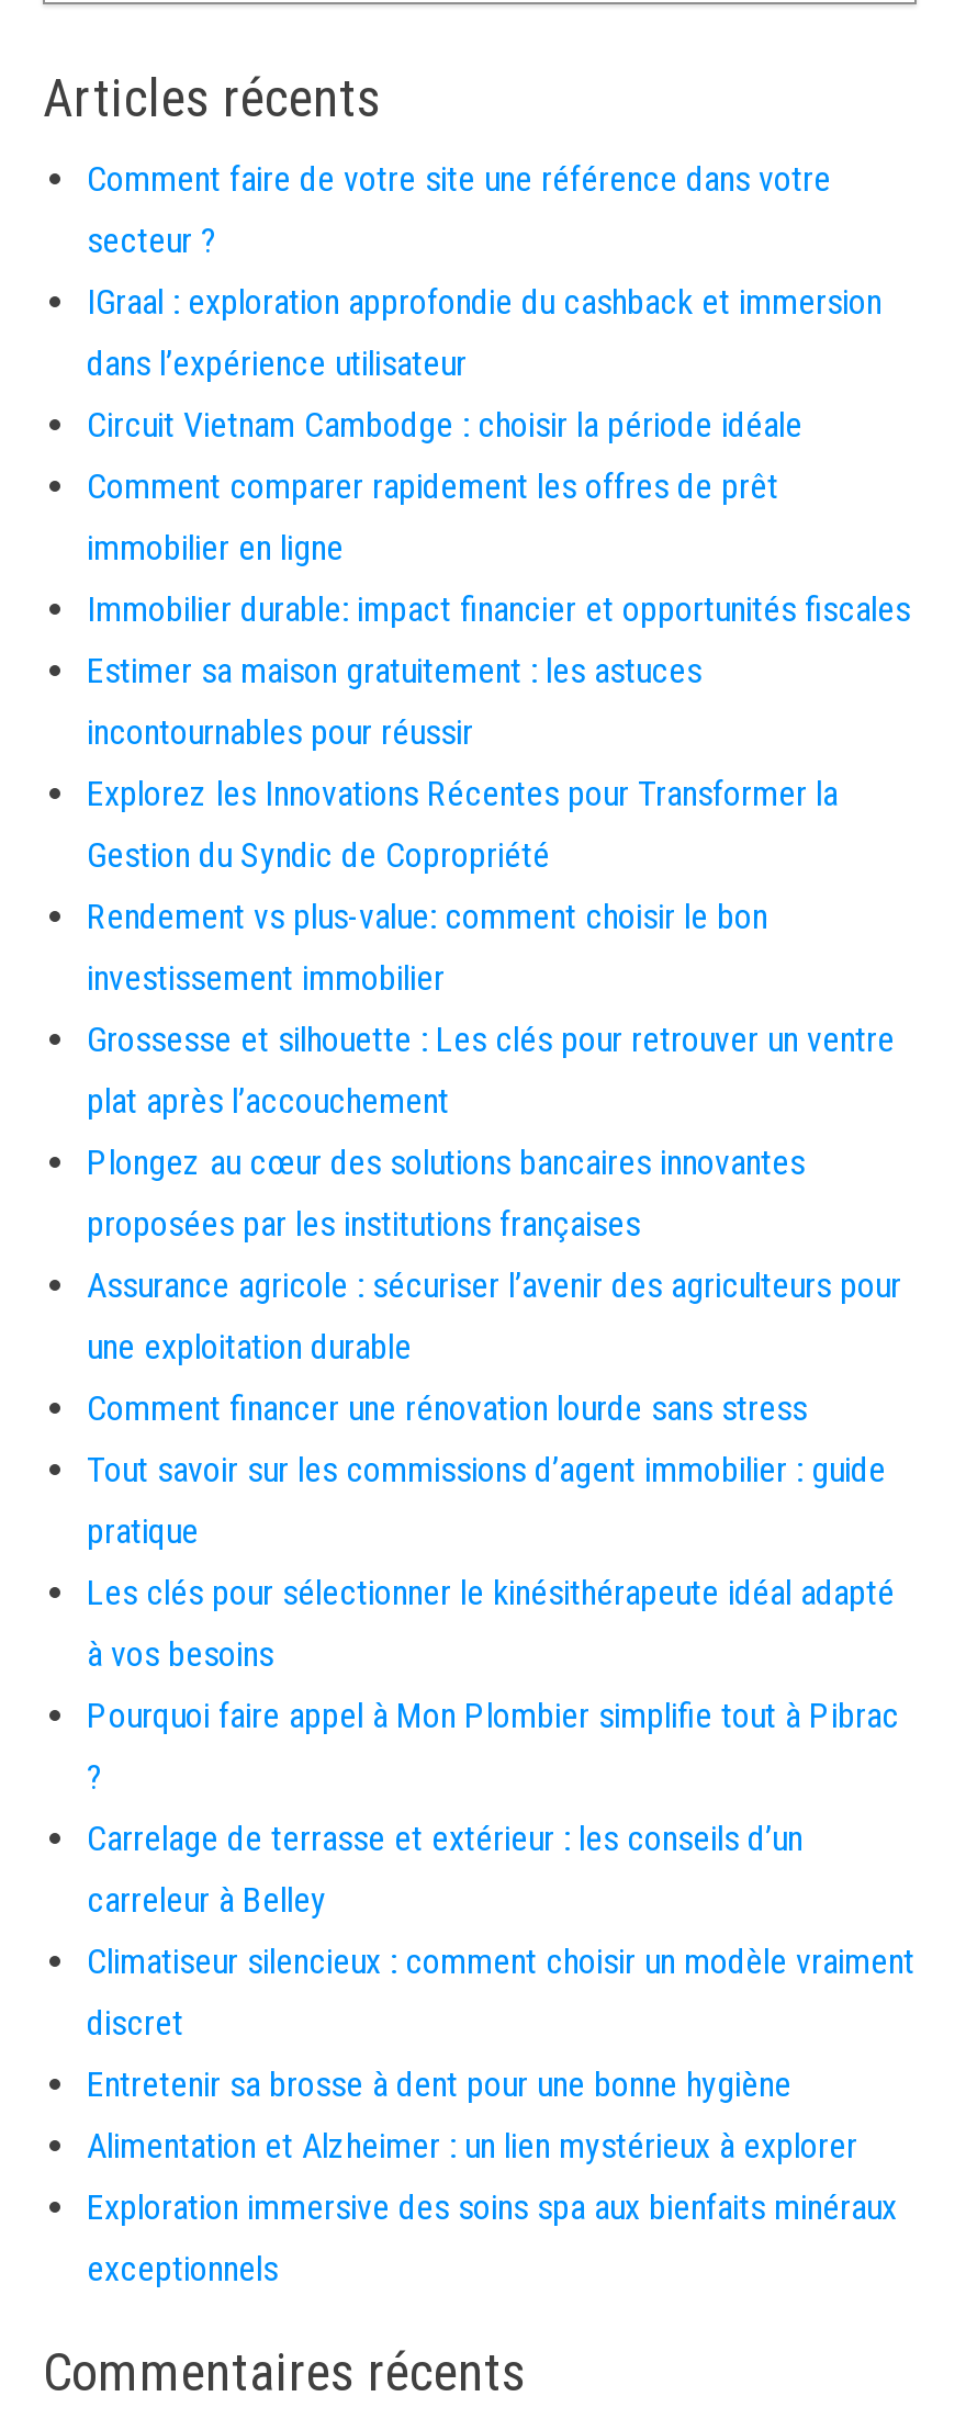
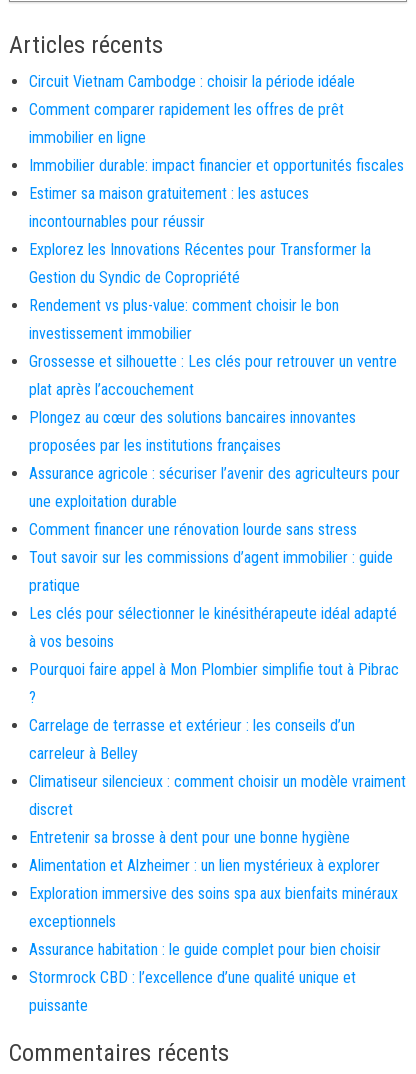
- Comment faire de votre site une référence dans votre
- secteur ?
- IGraal : exploration approfondie du cashback et immersion
- dans l’expérience utilisateur

moved up: Circuit Vietnam Cambodge : choisir la période idéale | Comment comparer rapidement les offres de prêt | immobilier en ligne | ... | Exploration immersive des soins spa aux bienfaits minéraux | exceptionnels

+ Assurance habitation : le guide complet pour bien choisir
+ Stormrock CBD : l’excellence d’une qualité unique et
+ puissante
